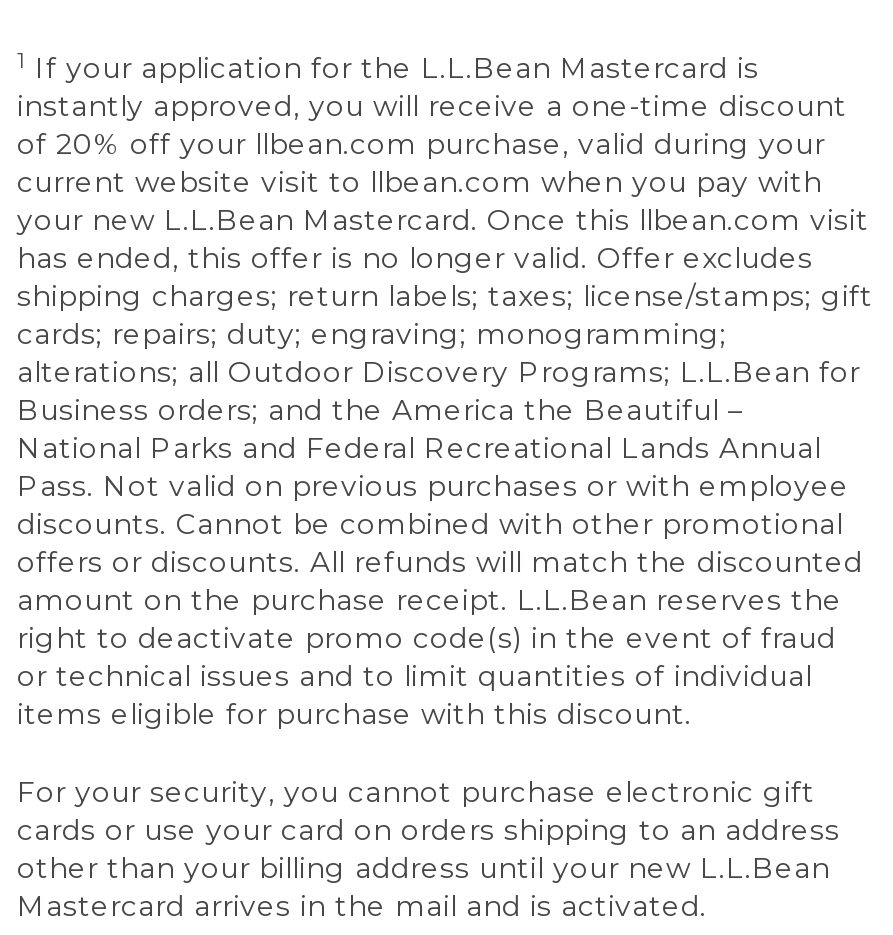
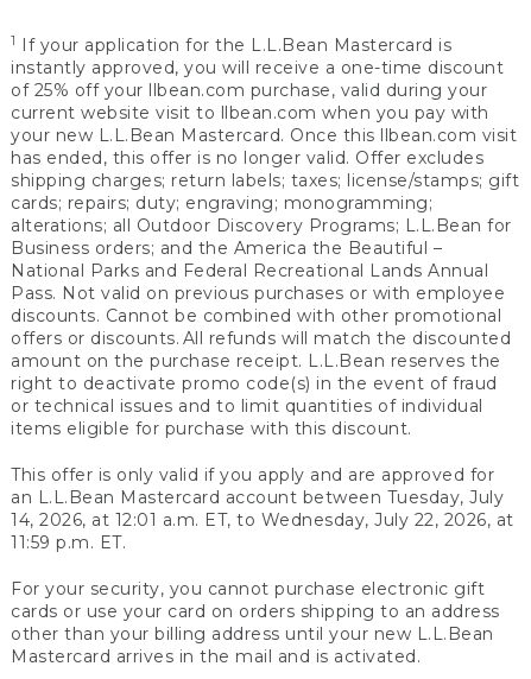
- of 20% off your llbean.com purchase, valid during your
+ of 25% off your llbean.com purchase, valid during your

+ This offer is only valid if you apply and are approved for
+ an L.L.Bean Mastercard account between Tuesday, July
+ 14, 2026, at 12:01 a.m. ET, to Wednesday, July 22, 2026, at
+ 11:59 p.m. ET.
